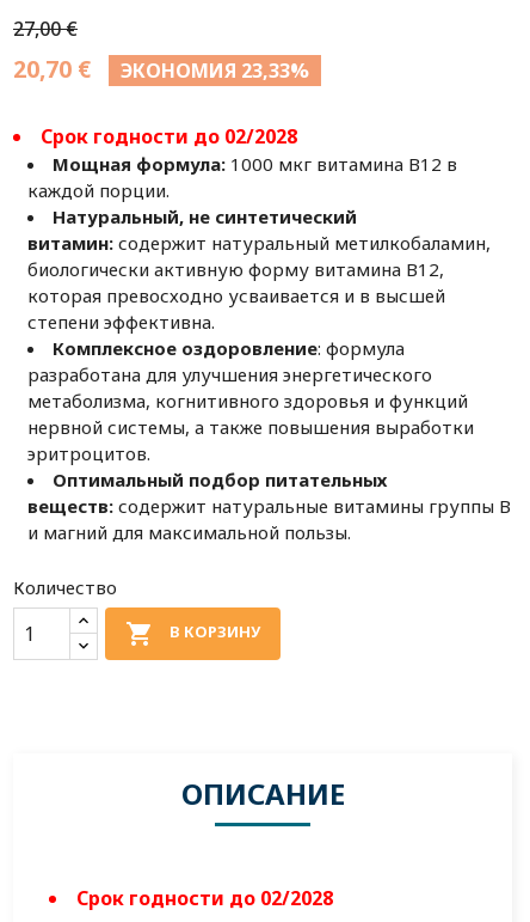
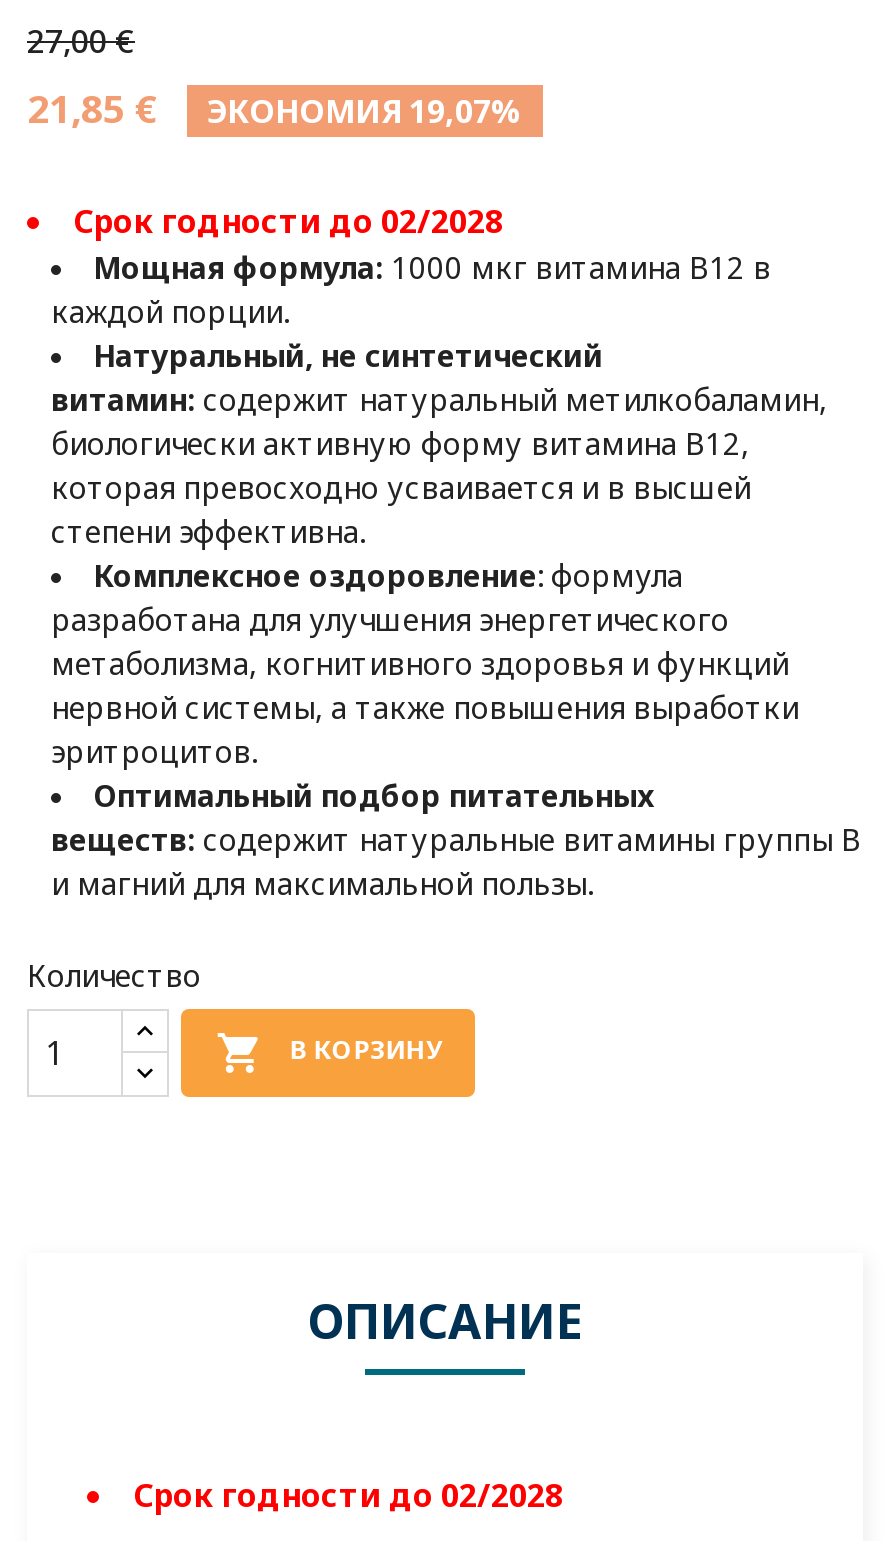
- 20,70 €
+ 21,85 €

- ЭКОНОМИЯ 23,33%
+ ЭКОНОМИЯ 19,07%
